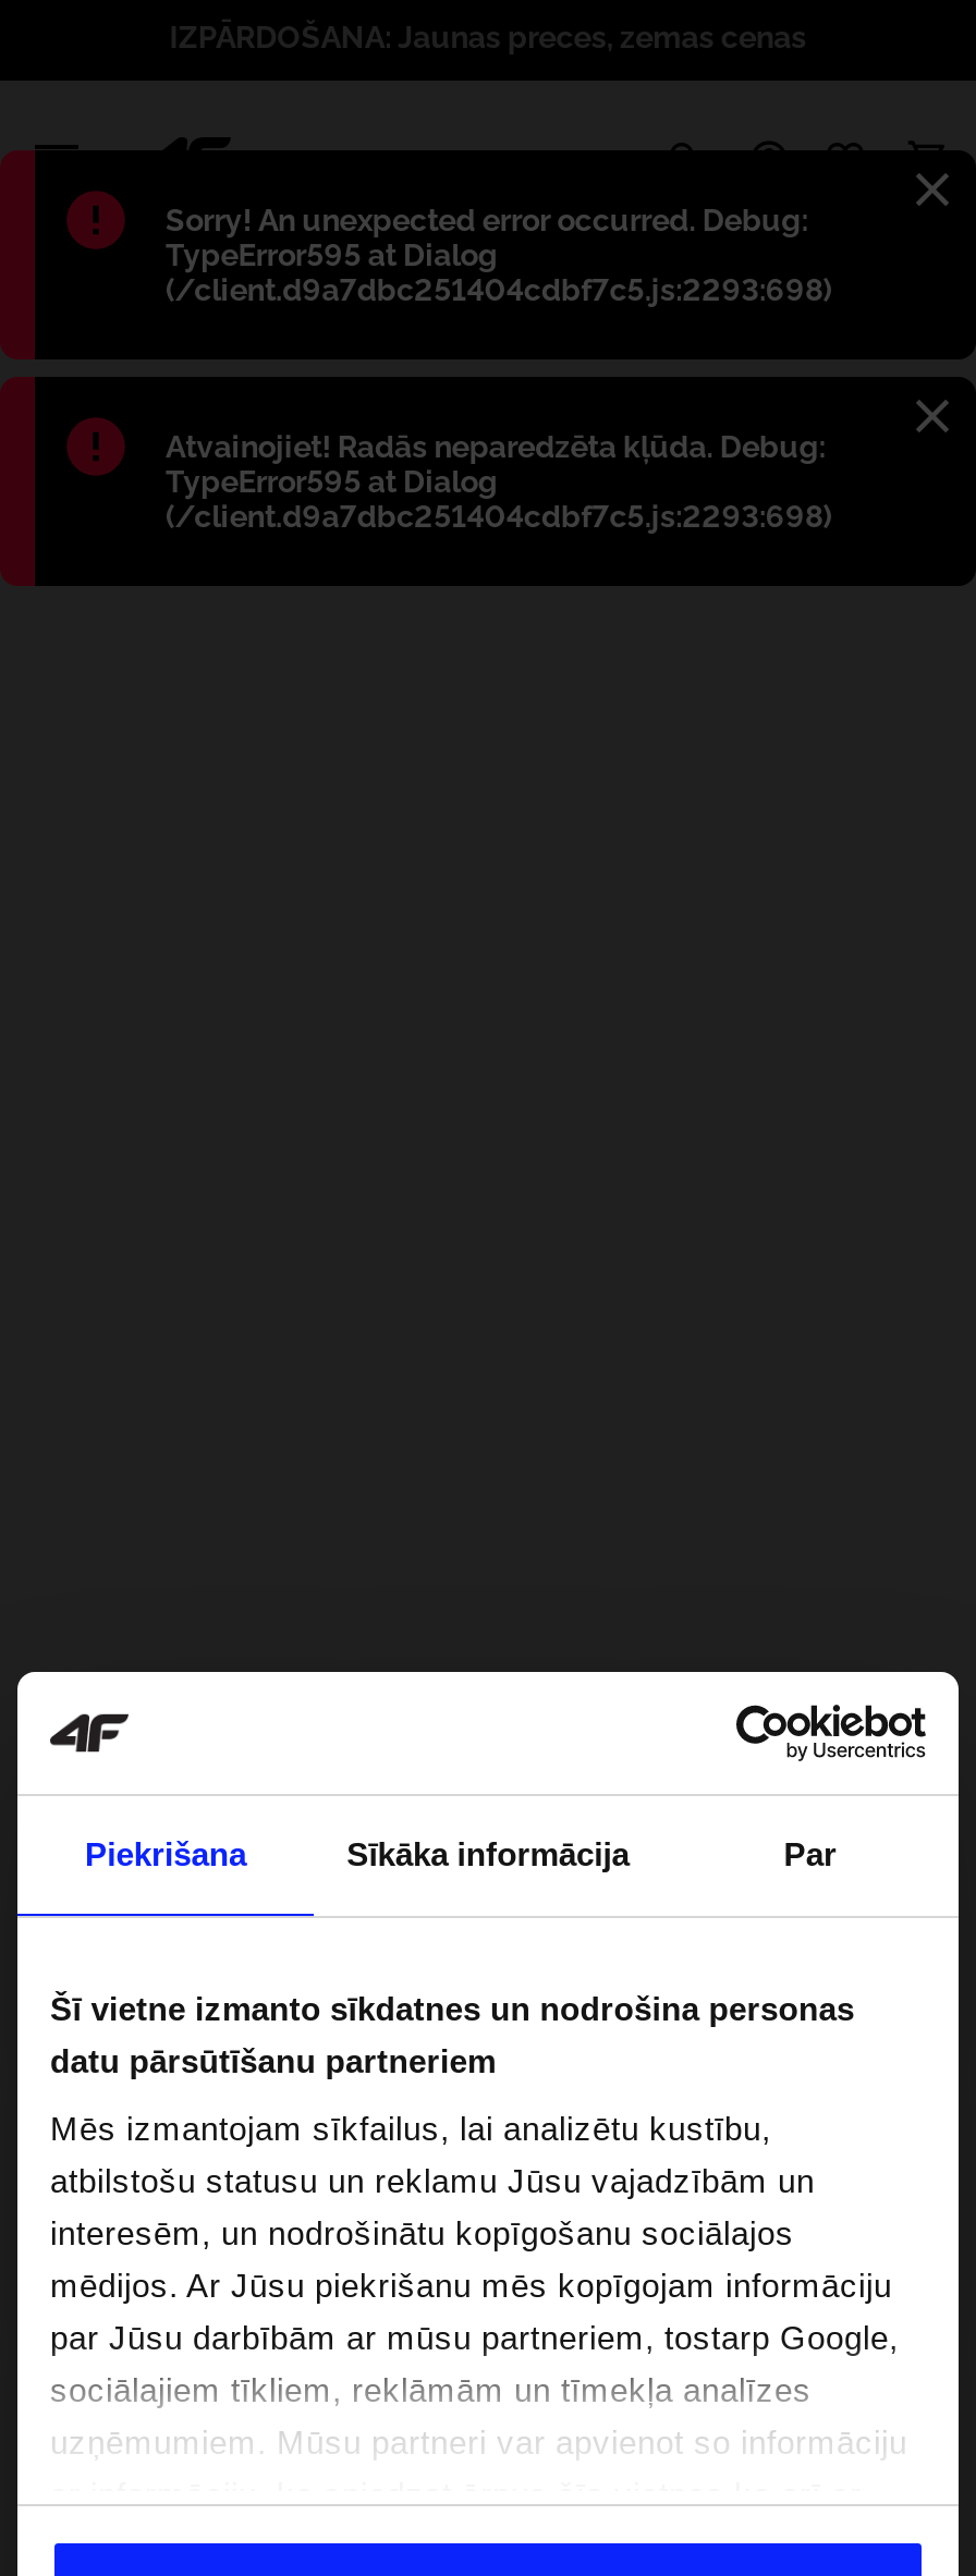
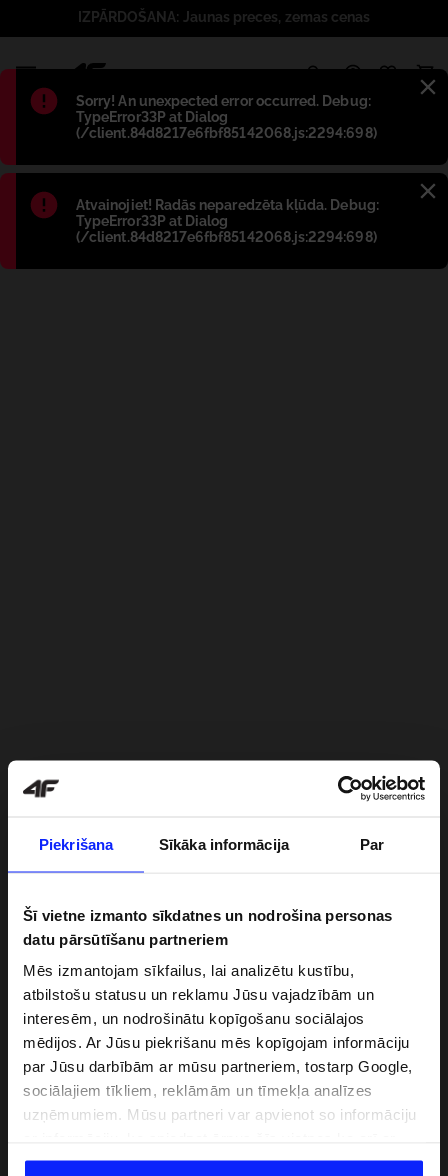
- TypeError595 at Dialog
- (/client.d9a7dbc251404cdbf7c5.js:2293:698)
+ TypeError33P at Dialog
+ (/client.84d8217e6fbf85142068.js:2294:698)

- TypeError595 at Dialog
- (/client.d9a7dbc251404cdbf7c5.js:2293:698)
+ TypeError33P at Dialog
+ (/client.84d8217e6fbf85142068.js:2294:698)
